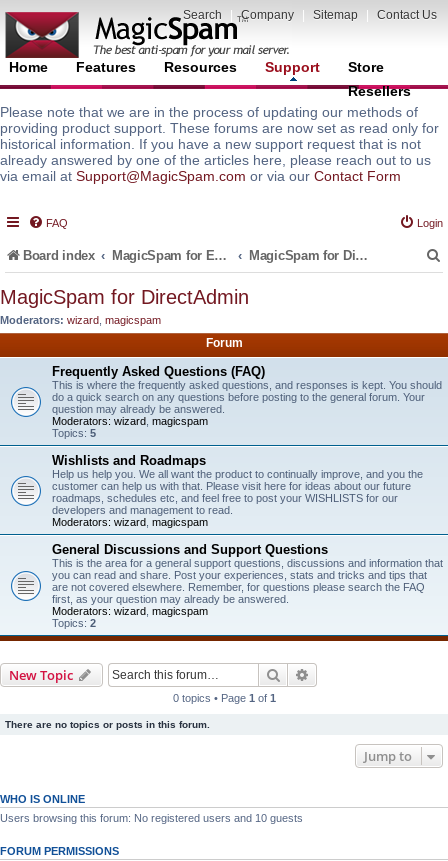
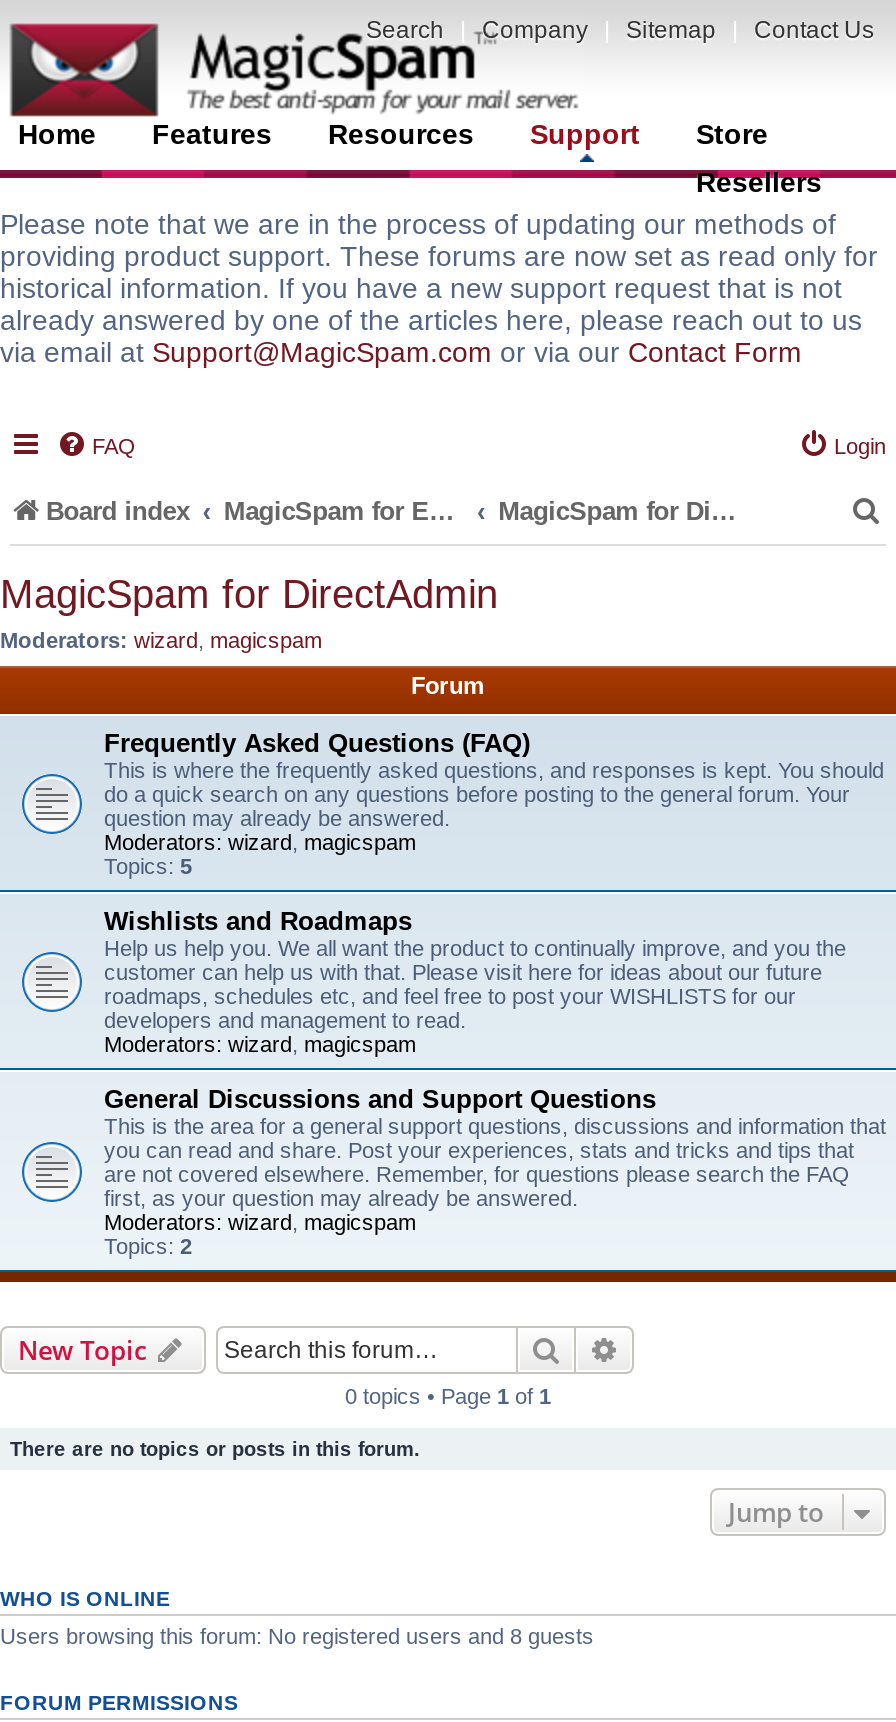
- Users browsing this forum: No registered users and 10 guests
+ Users browsing this forum: No registered users and 8 guests
